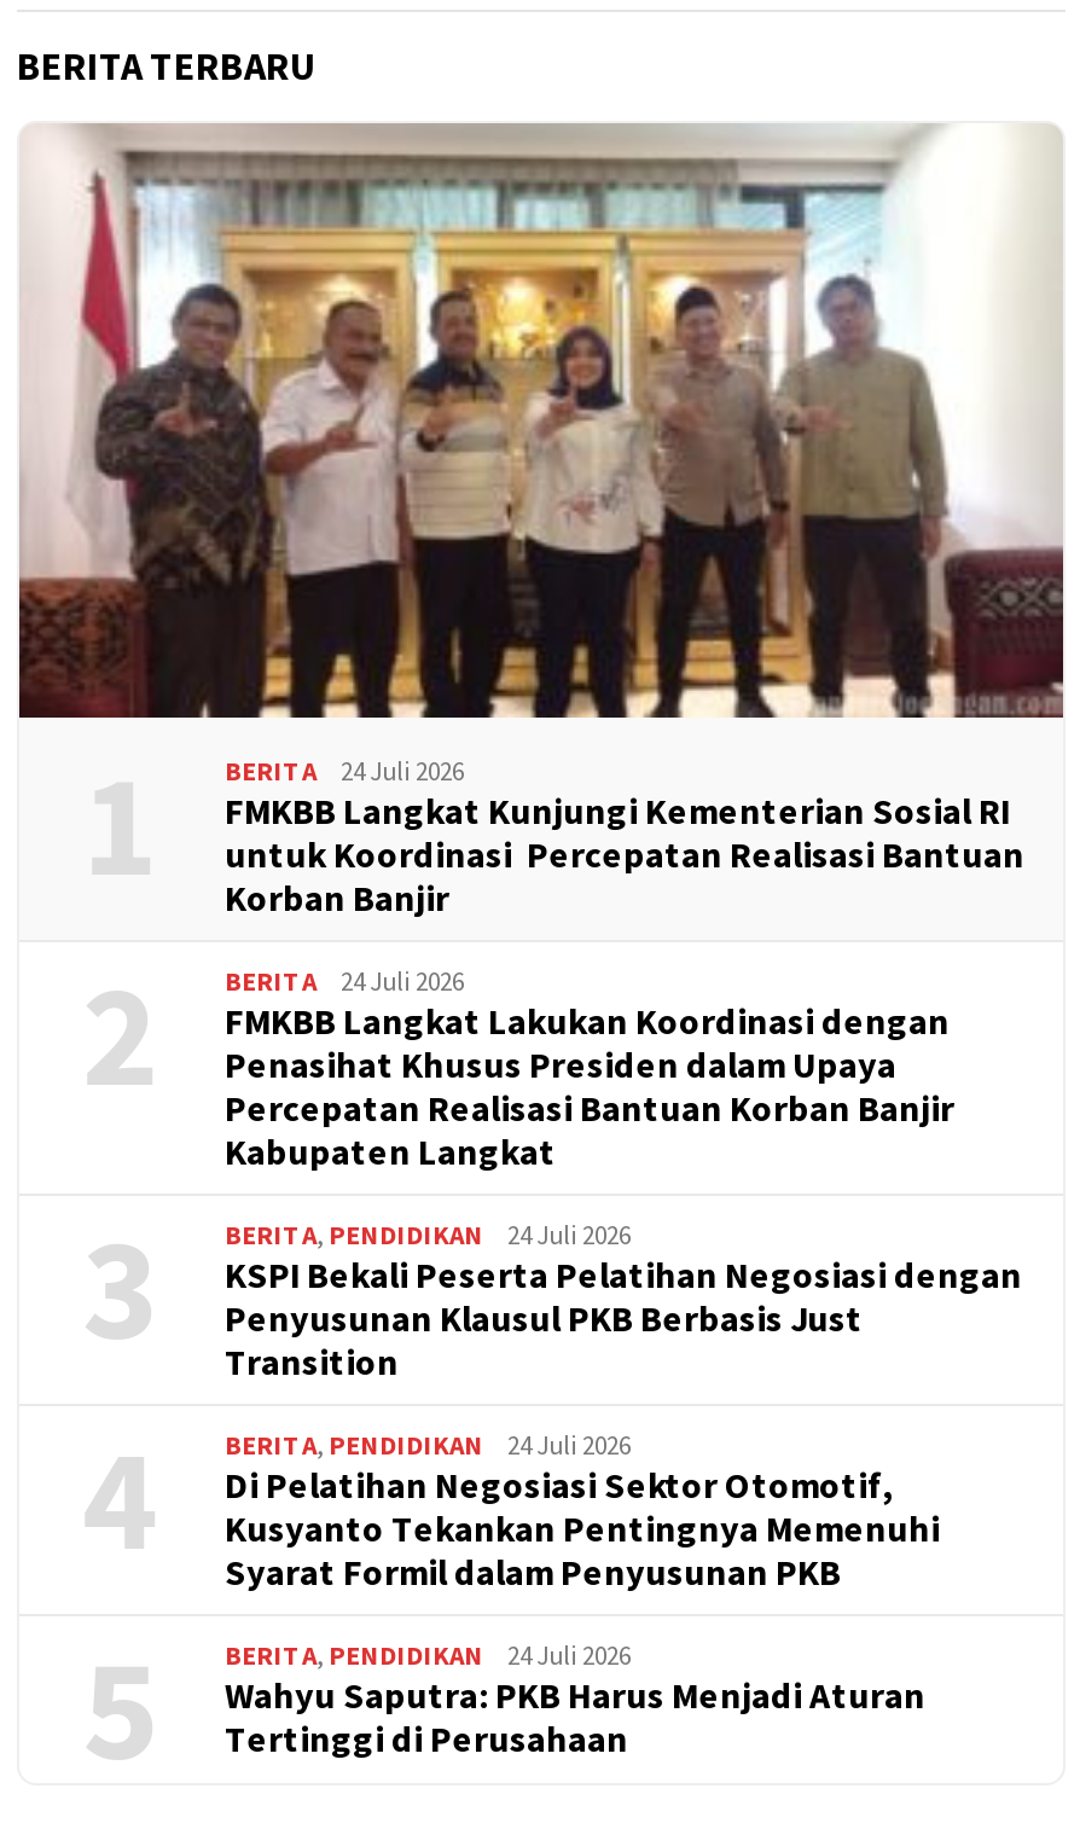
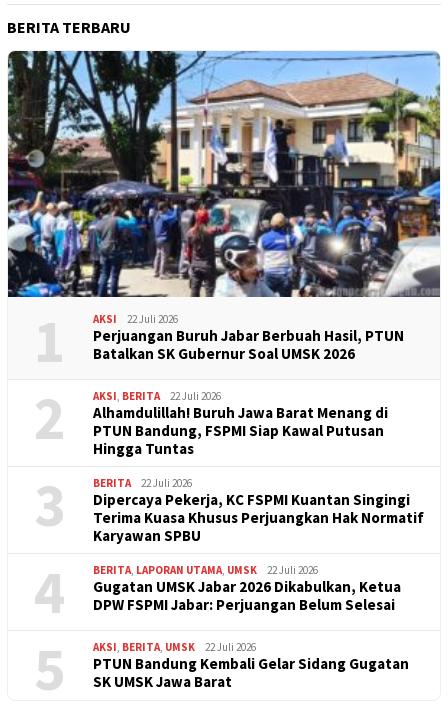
- [image]
- BERITA
- 24 Juli 2026
- FMKBB Langkat Kunjungi Kementerian Sosial RI
- untuk Koordinasi Percepatan Realisasi Bantuan
- Korban Banjir
+ [image]
+ AKSI
+ 22 Juli 2026
+ Perjuangan Buruh Jabar Berbuah Hasil, PTUN
+ Batalkan SK Gubernur Soal UMSK 2026

- BERITA
- 24 Juli 2026
- FMKBB Langkat Lakukan Koordinasi dengan
- Penasihat Khusus Presiden dalam Upaya
- Percepatan Realisasi Bantuan Korban Banjir
- Kabupaten Langkat
+ AKSI, BERITA
+ 22 Juli 2026
+ Alhamdulillah! Buruh Jawa Barat Menang di
+ PTUN Bandung, FSPMI Siap Kawal Putusan
+ Hingga Tuntas

- BERITA, PENDIDIKAN
- 24 Juli 2026
- KSPI Bekali Peserta Pelatihan Negosiasi dengan
- Penyusunan Klausul PKB Berbasis Just
- Transition
+ BERITA
+ 22 Juli 2026
+ Dipercaya Pekerja, KC FSPMI Kuantan Singingi
+ Terima Kuasa Khusus Perjuangkan Hak Normatif
+ Karyawan SPBU

- BERITA, PENDIDIKAN
- 24 Juli 2026
- Di Pelatihan Negosiasi Sektor Otomotif,
- Kusyanto Tekankan Pentingnya Memenuhi
- Syarat Formil dalam Penyusunan PKB
+ BERITA, LAPORAN UTAMA, UMSK
+ 22 Juli 2026
+ Gugatan UMSK Jabar 2026 Dikabulkan, Ketua
+ DPW FSPMI Jabar: Perjuangan Belum Selesai

- BERITA, PENDIDIKAN
- 24 Juli 2026
- Wahyu Saputra: PKB Harus Menjadi Aturan
- Tertinggi di Perusahaan
+ AKSI, BERITA, UMSK
+ 22 Juli 2026
+ PTUN Bandung Kembali Gelar Sidang Gugatan
+ SK UMSK Jawa Barat
